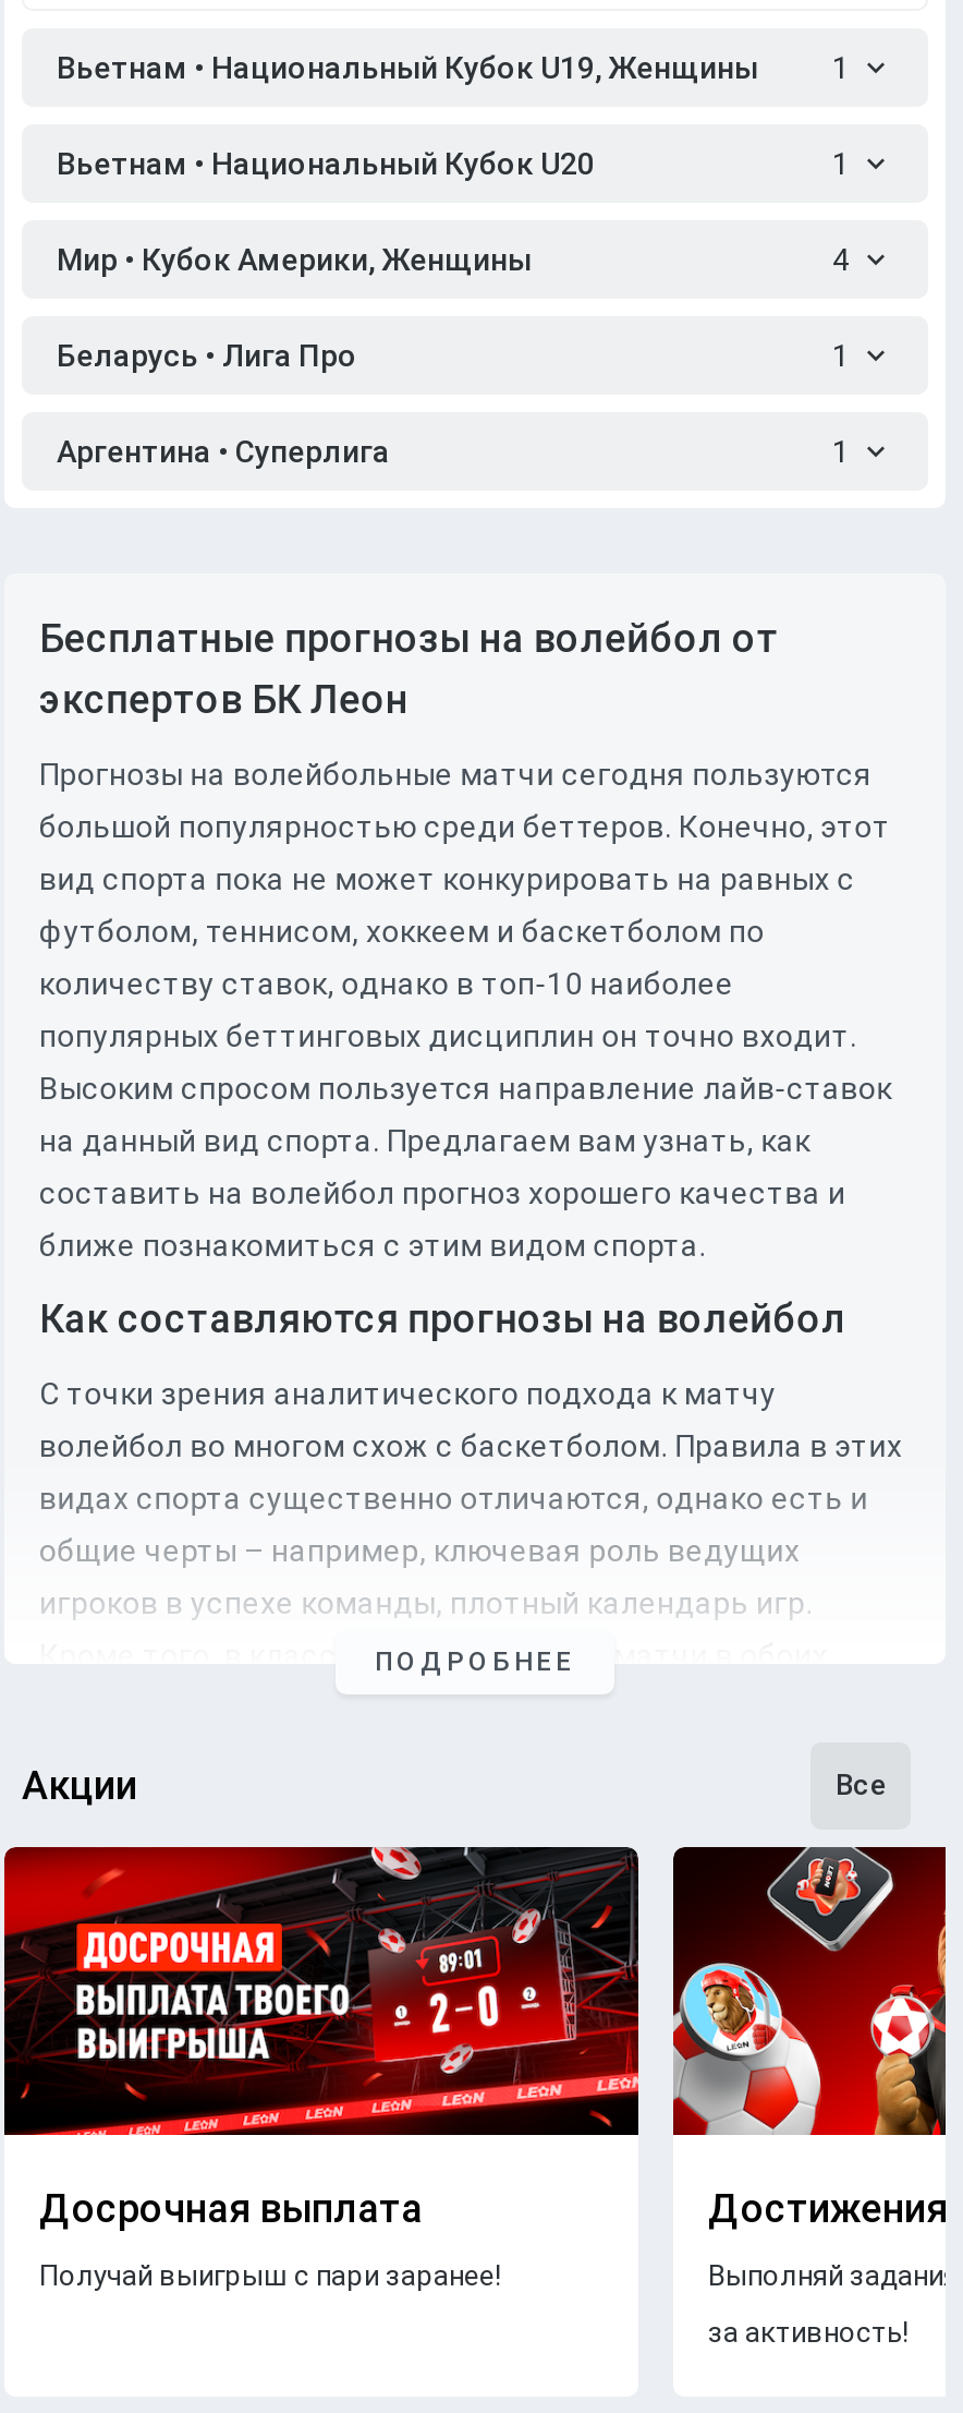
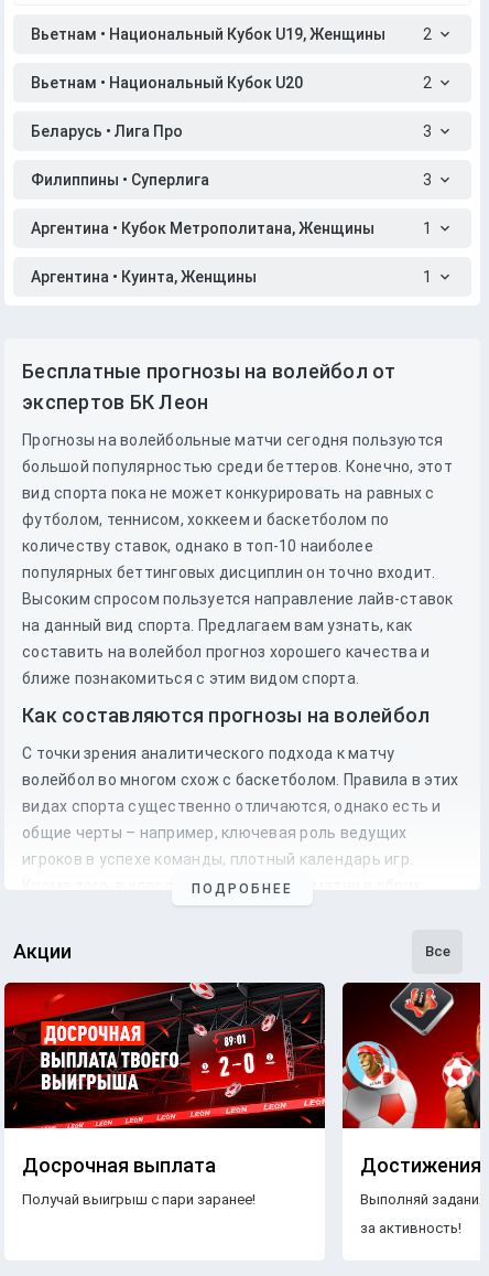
- 1
+ 2

- 1
- Мир • Кубок Америки, Женщины
- 4
+ 2

moved up: Беларусь • Лига Про

+ 3
+ Филиппины • Суперлига
+ 3
+ Аргентина • Кубок Метрополитана, Женщины

- Аргентина • Суперлига
+ Аргентина • Куинта, Женщины
